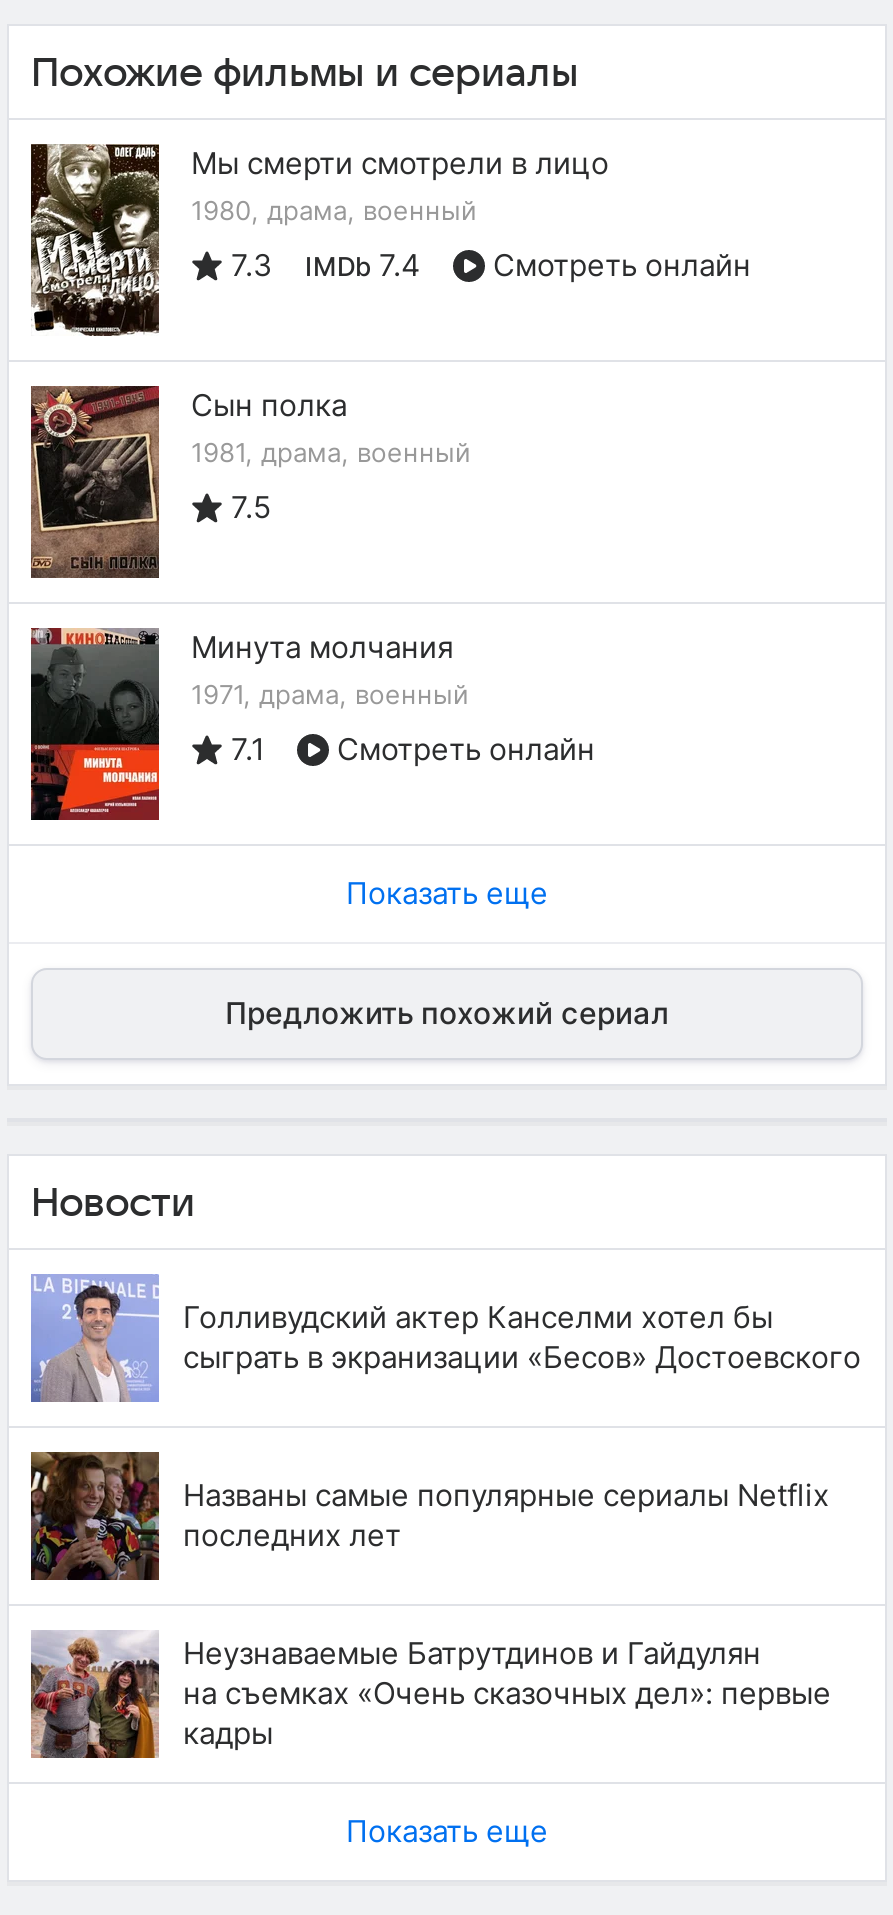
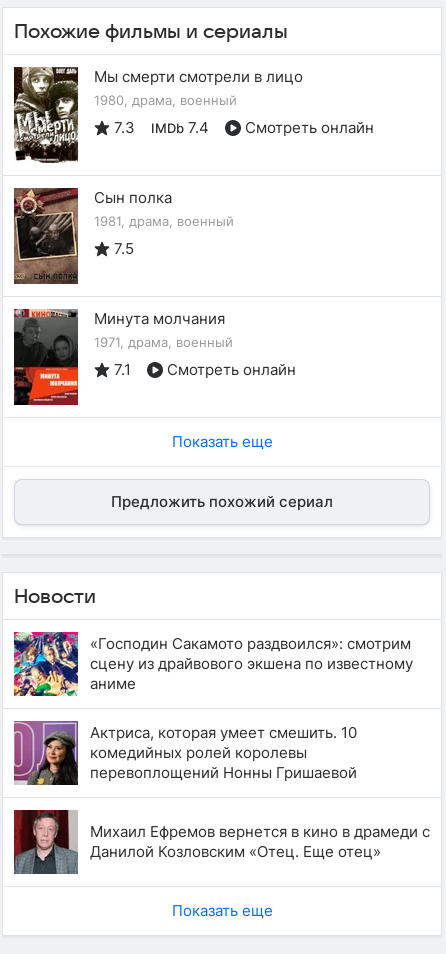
- [image]
- Голливудский актер Канселми хотел бы
- сыграть в экранизации «Бесов» Достоевского
+ [image]
+ «Господин Сакамото раздвоился»: смотрим
+ сцену из драйвового экшена по известному
+ аниме

- [image]
- Названы самые популярные сериалы Netflix
- последних лет
+ [image]
+ Актриса, которая умеет смешить. 10
+ комедийных ролей королевы
+ перевоплощений Нонны Гришаевой

- [image]
- Неузнаваемые Батрутдинов и Гайдулян
- на съемках «Очень сказочных дел»: первые
- кадры
+ [image]
+ Михаил Ефремов вернется в кино в драмеди с
+ Данилой Козловским «Отец. Еще отец»
